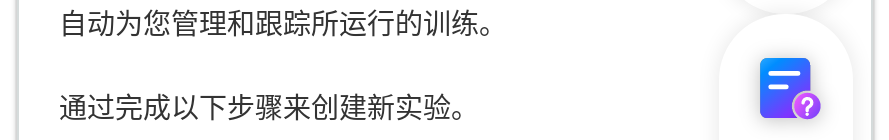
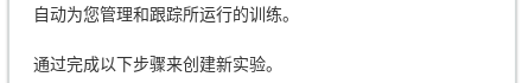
- [image]
